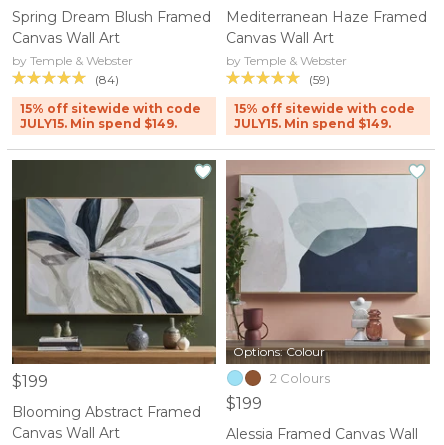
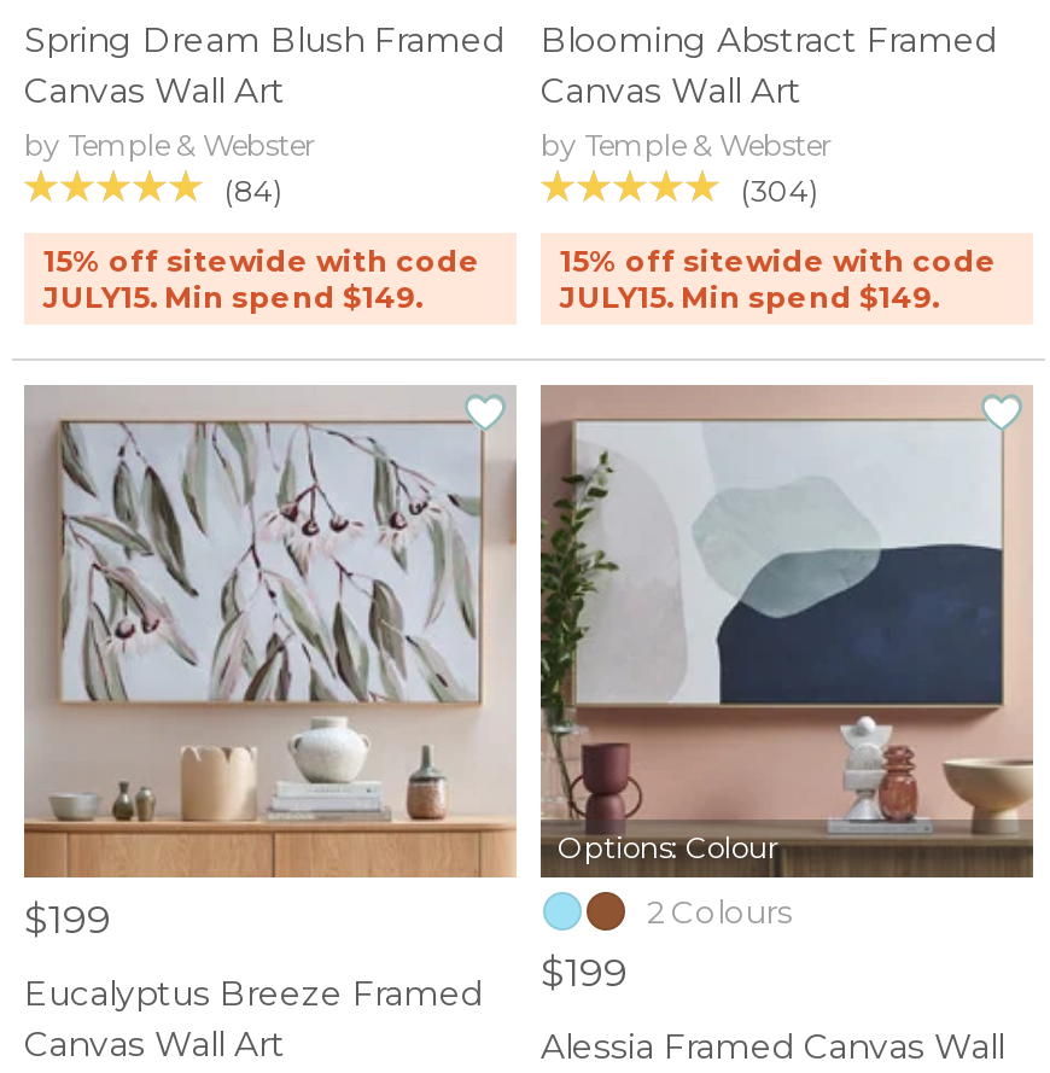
- Mediterranean Haze Framed

- (59)
+ (304)

- [image]
+ [image]

moved up: Blooming Abstract Framed

+ Eucalyptus Breeze Framed
